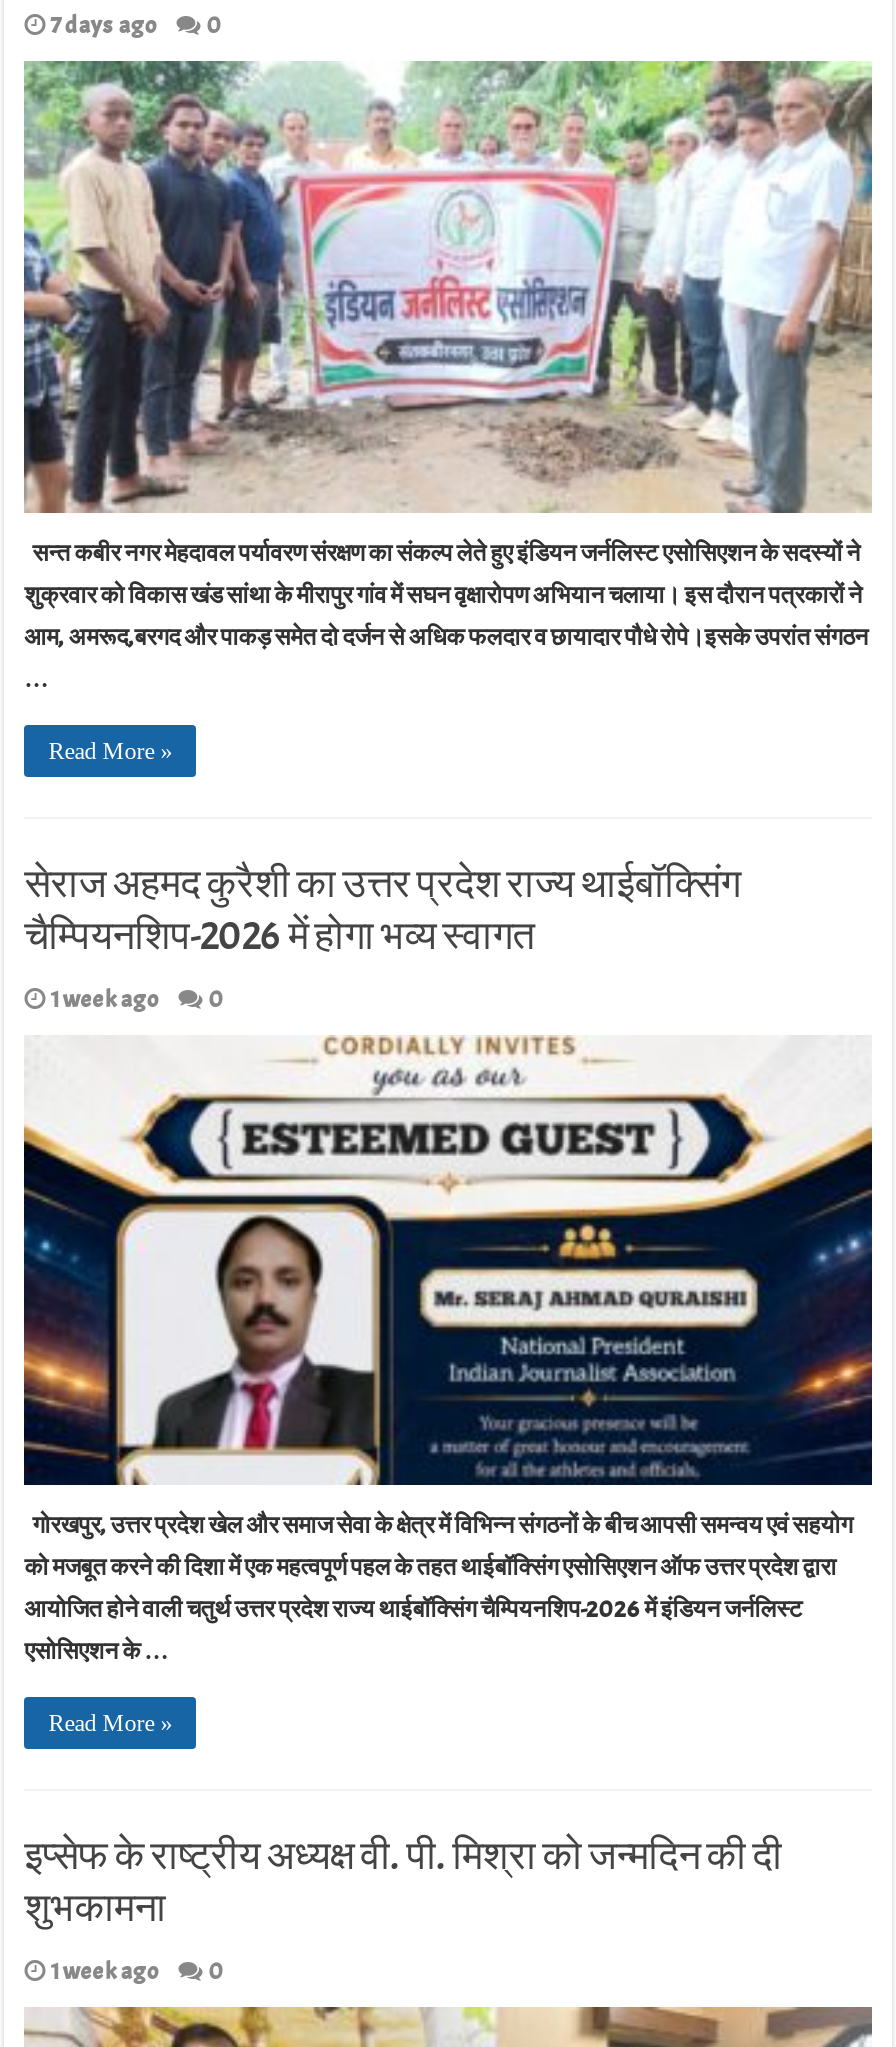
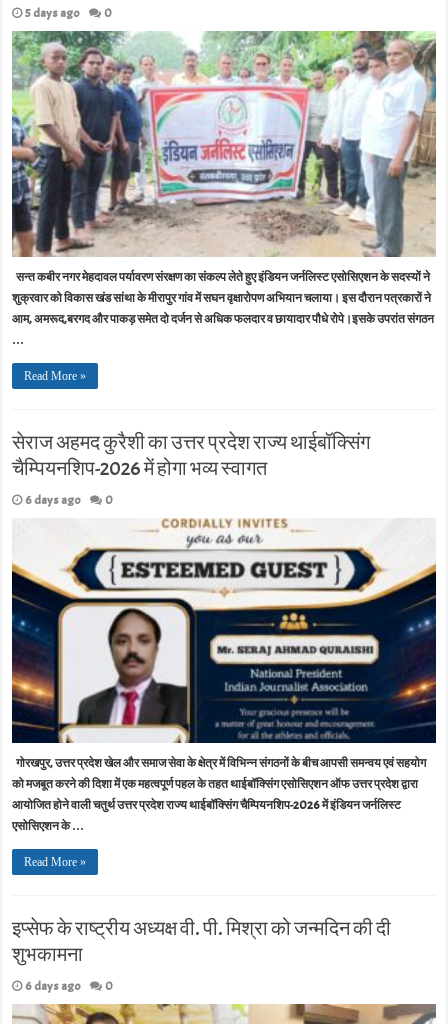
- 7 days ago 0
+ 5 days ago 0

- 1 week ago 0
+ 6 days ago 0

- 1 week ago 0
+ 6 days ago 0
